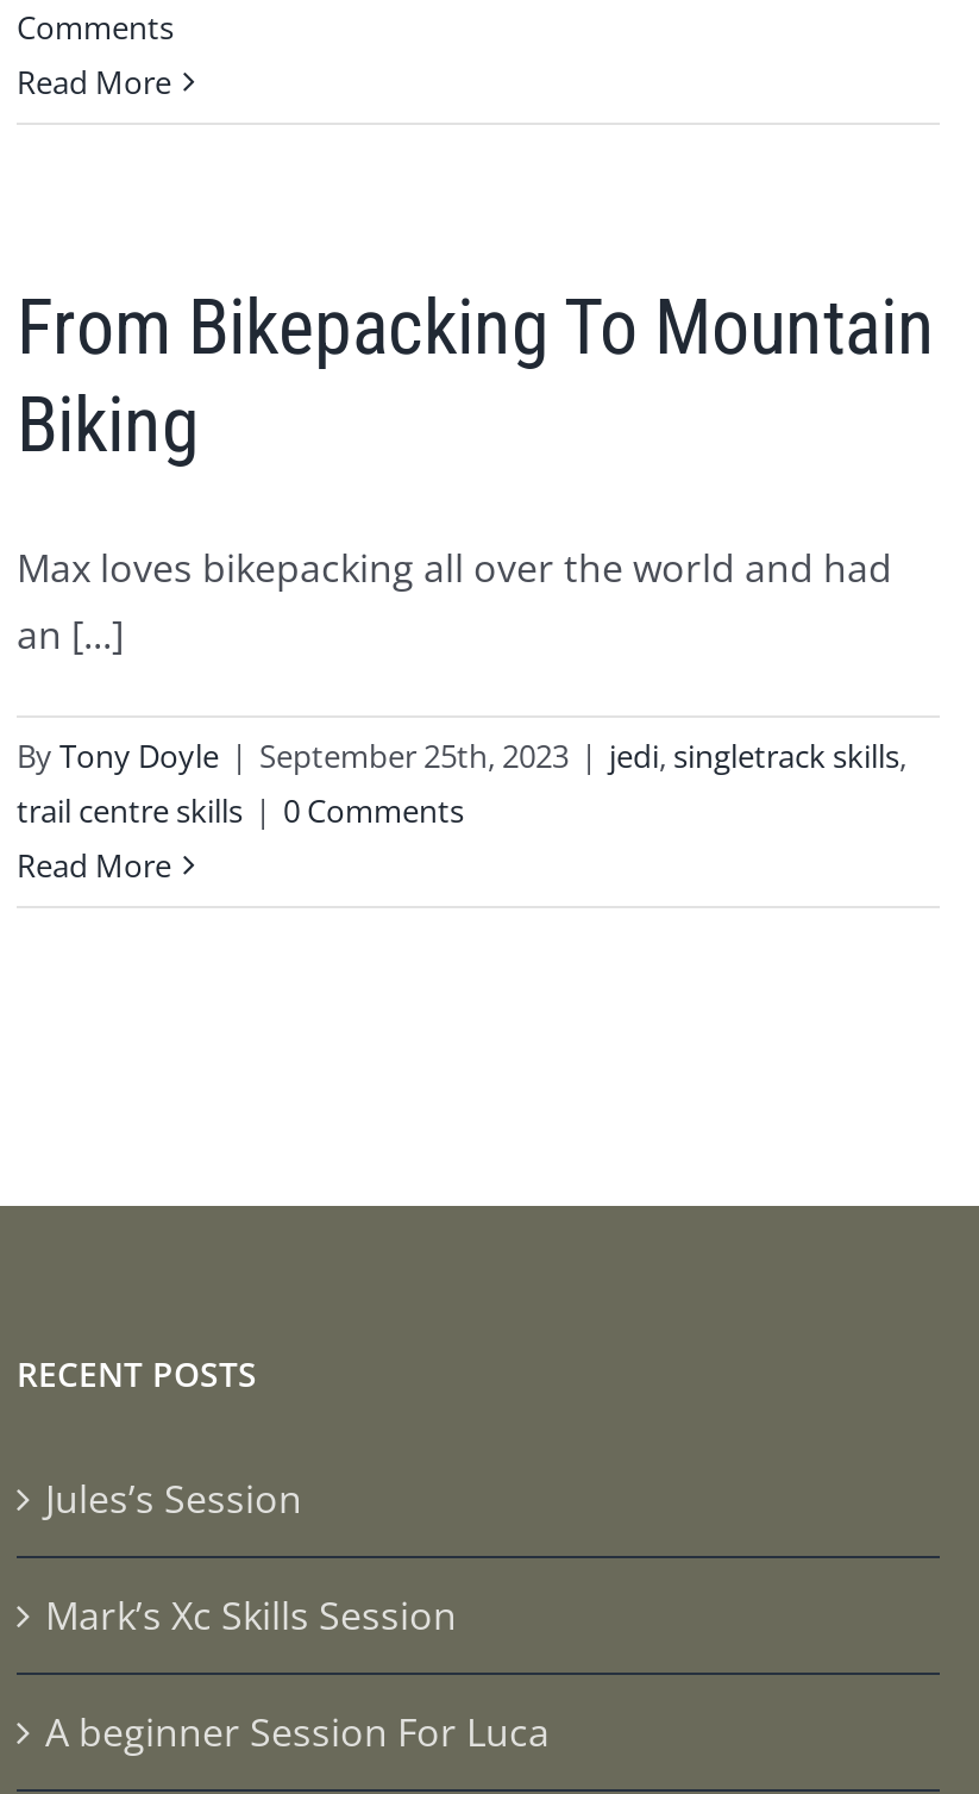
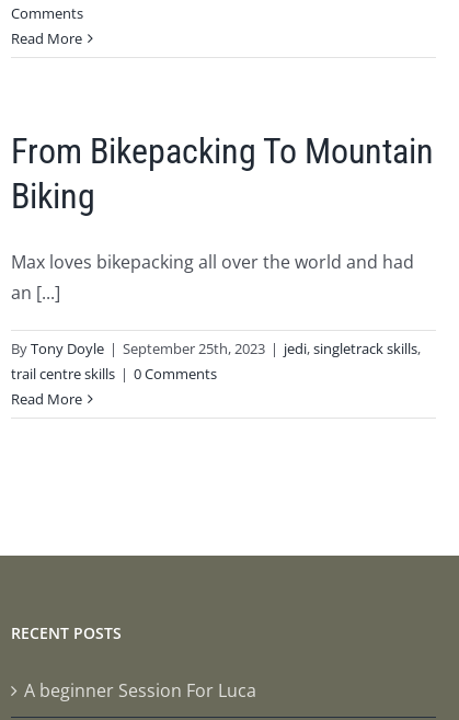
- Jules’s Session
- Mark’s Xc Skills Session
